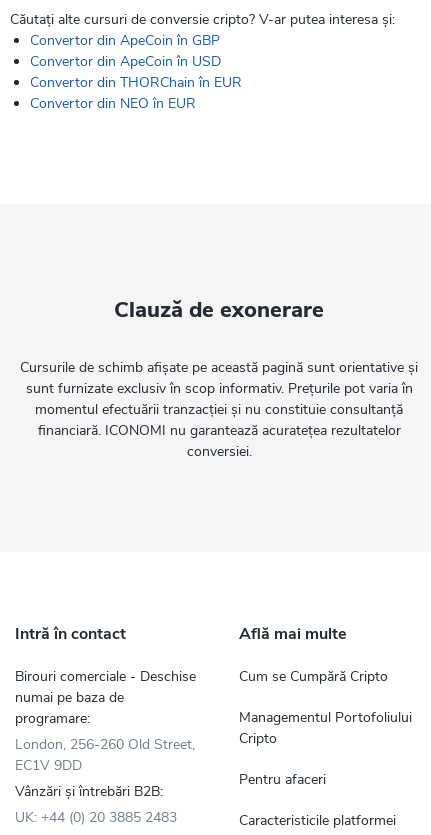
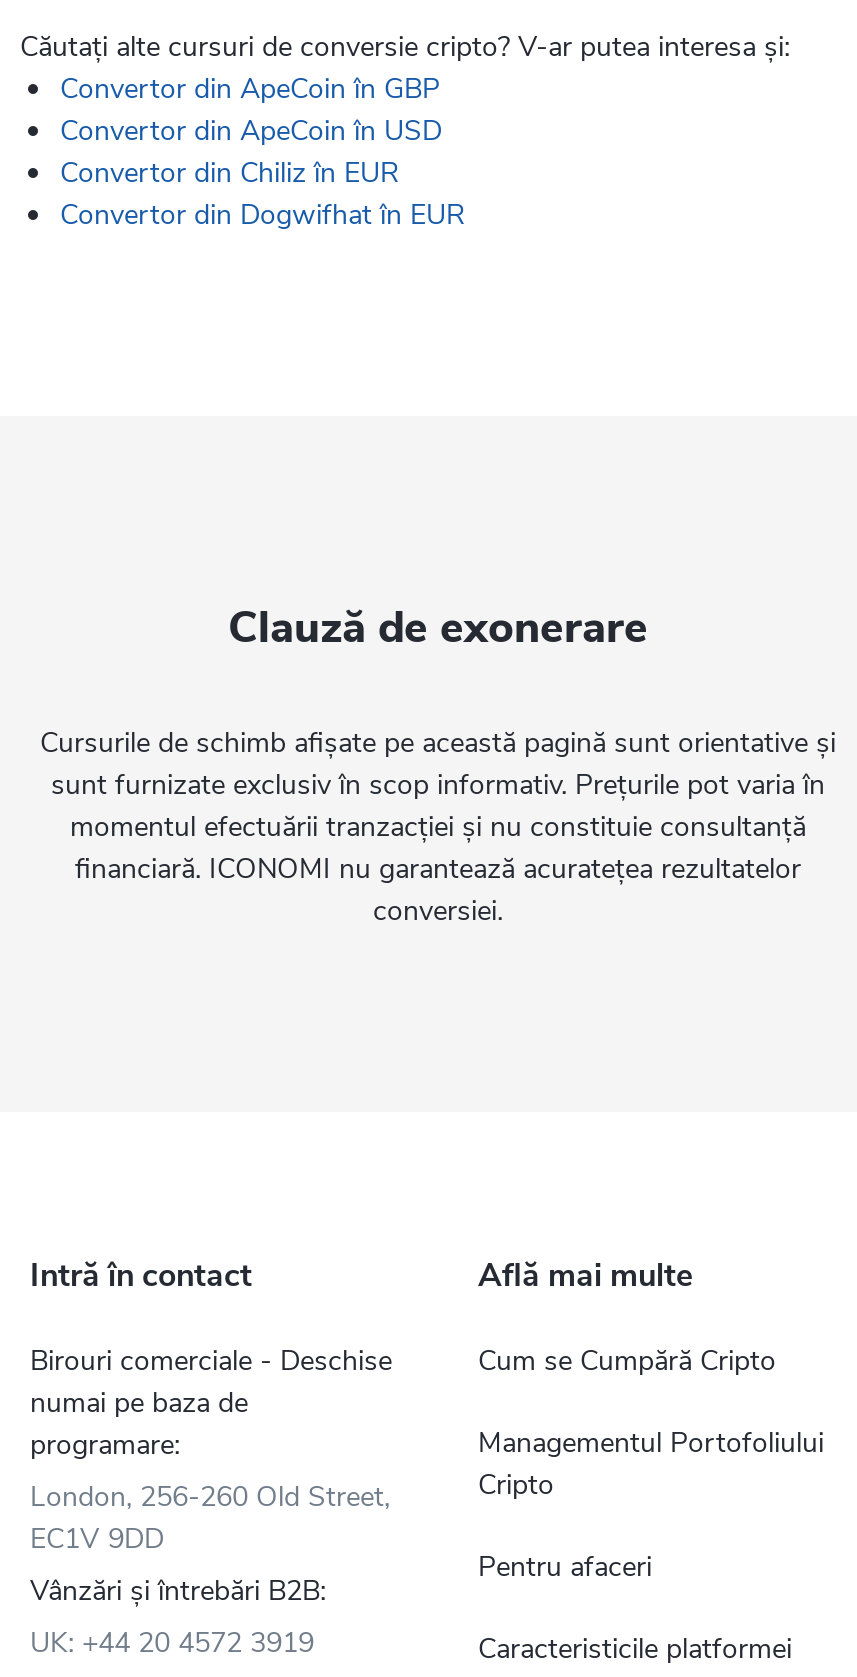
- Convertor din THORChain în EUR
+ Convertor din Chiliz în EUR

- Convertor din NEO în EUR
+ Convertor din Dogwifhat în EUR

- UK: +44 (0) 20 3885 2483
+ UK: +44 20 4572 3919
